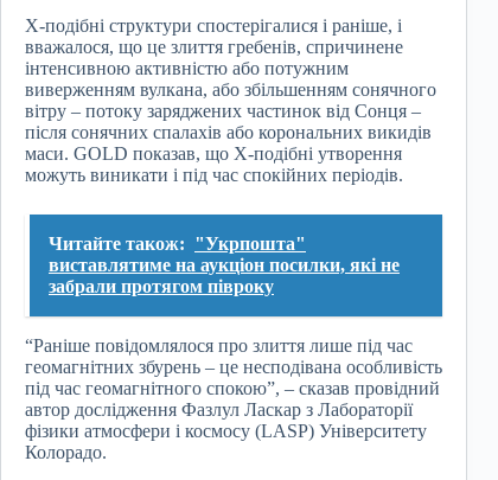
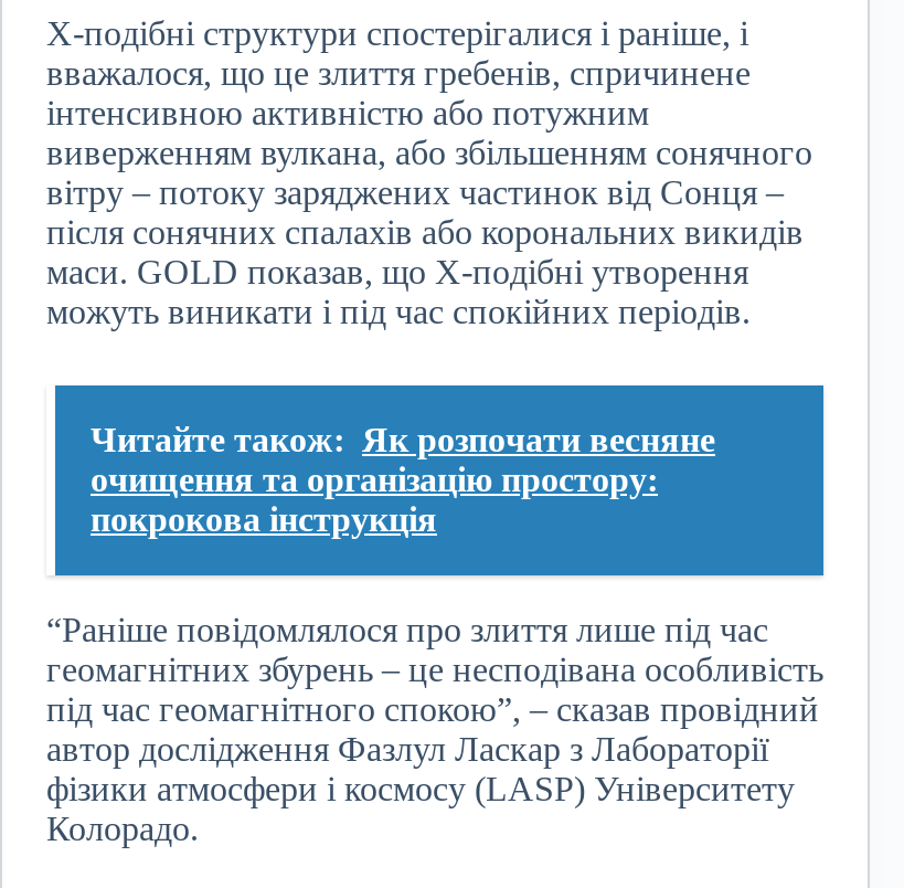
- Читайте також: "Укрпошта"
- виставлятиме на аукціон посилки, які не
- забрали протягом півроку
+ Читайте також: Як розпочати весняне
+ очищення та організацію простору:
+ покрокова інструкція
